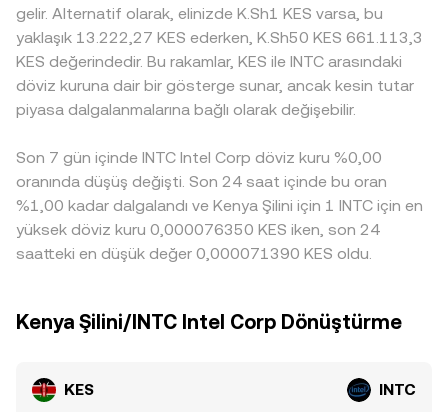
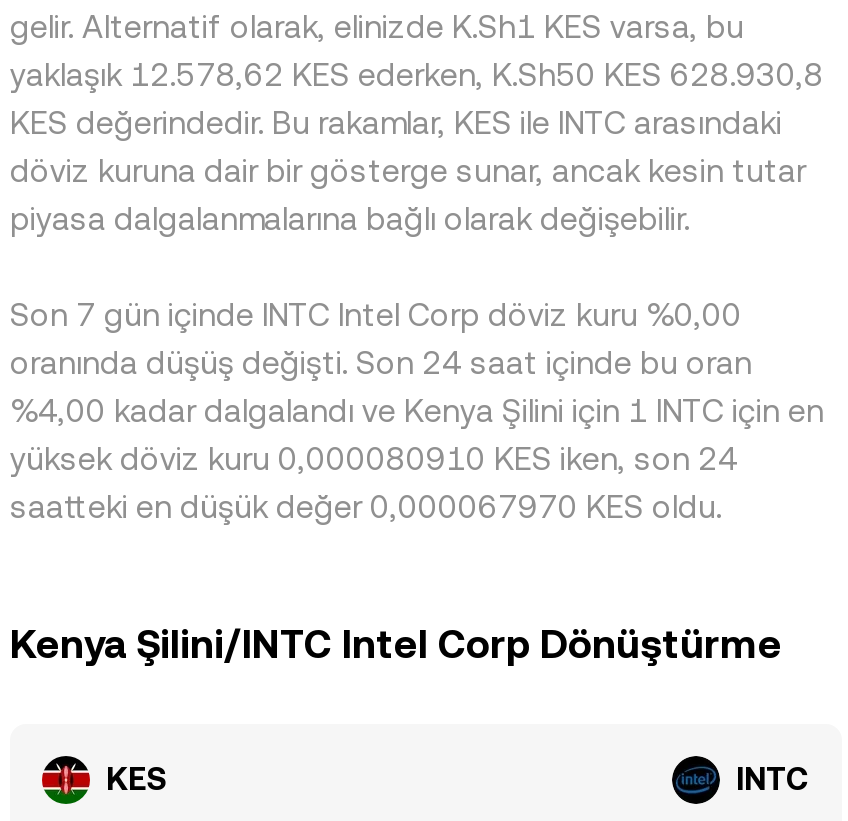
- yaklaşık 13.222,27 KES ederken, K.Sh50 KES 661.113,3
+ yaklaşık 12.578,62 KES ederken, K.Sh50 KES 628.930,8

- %1,00 kadar dalgalandı ve Kenya Şilini için 1 INTC için en
+ %4,00 kadar dalgalandı ve Kenya Şilini için 1 INTC için en

- yüksek döviz kuru 0,000076350 KES iken, son 24
+ yüksek döviz kuru 0,000080910 KES iken, son 24

- saatteki en düşük değer 0,000071390 KES oldu.
+ saatteki en düşük değer 0,000067970 KES oldu.
